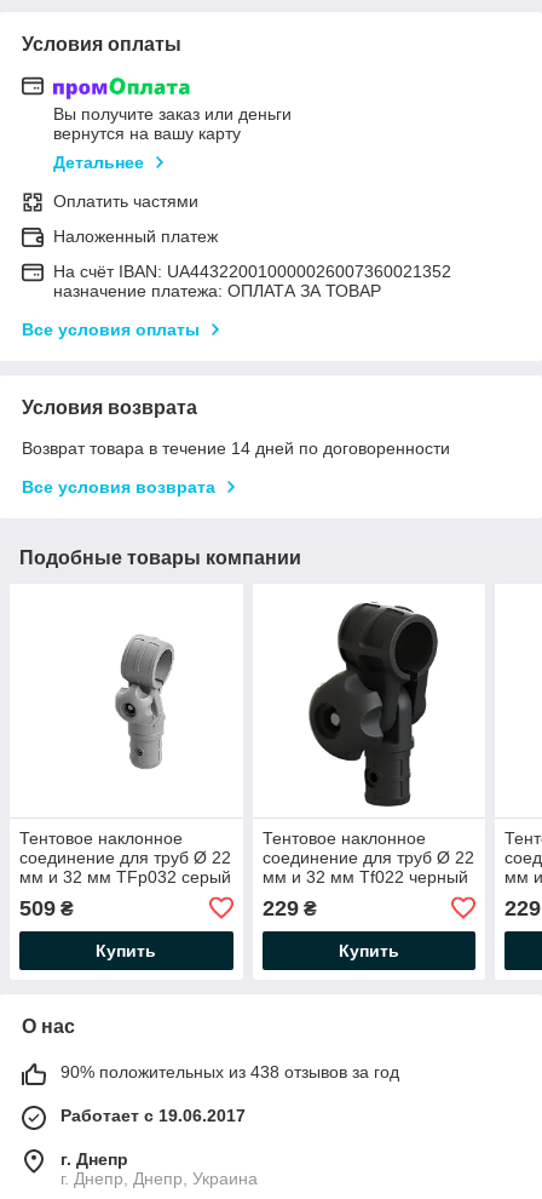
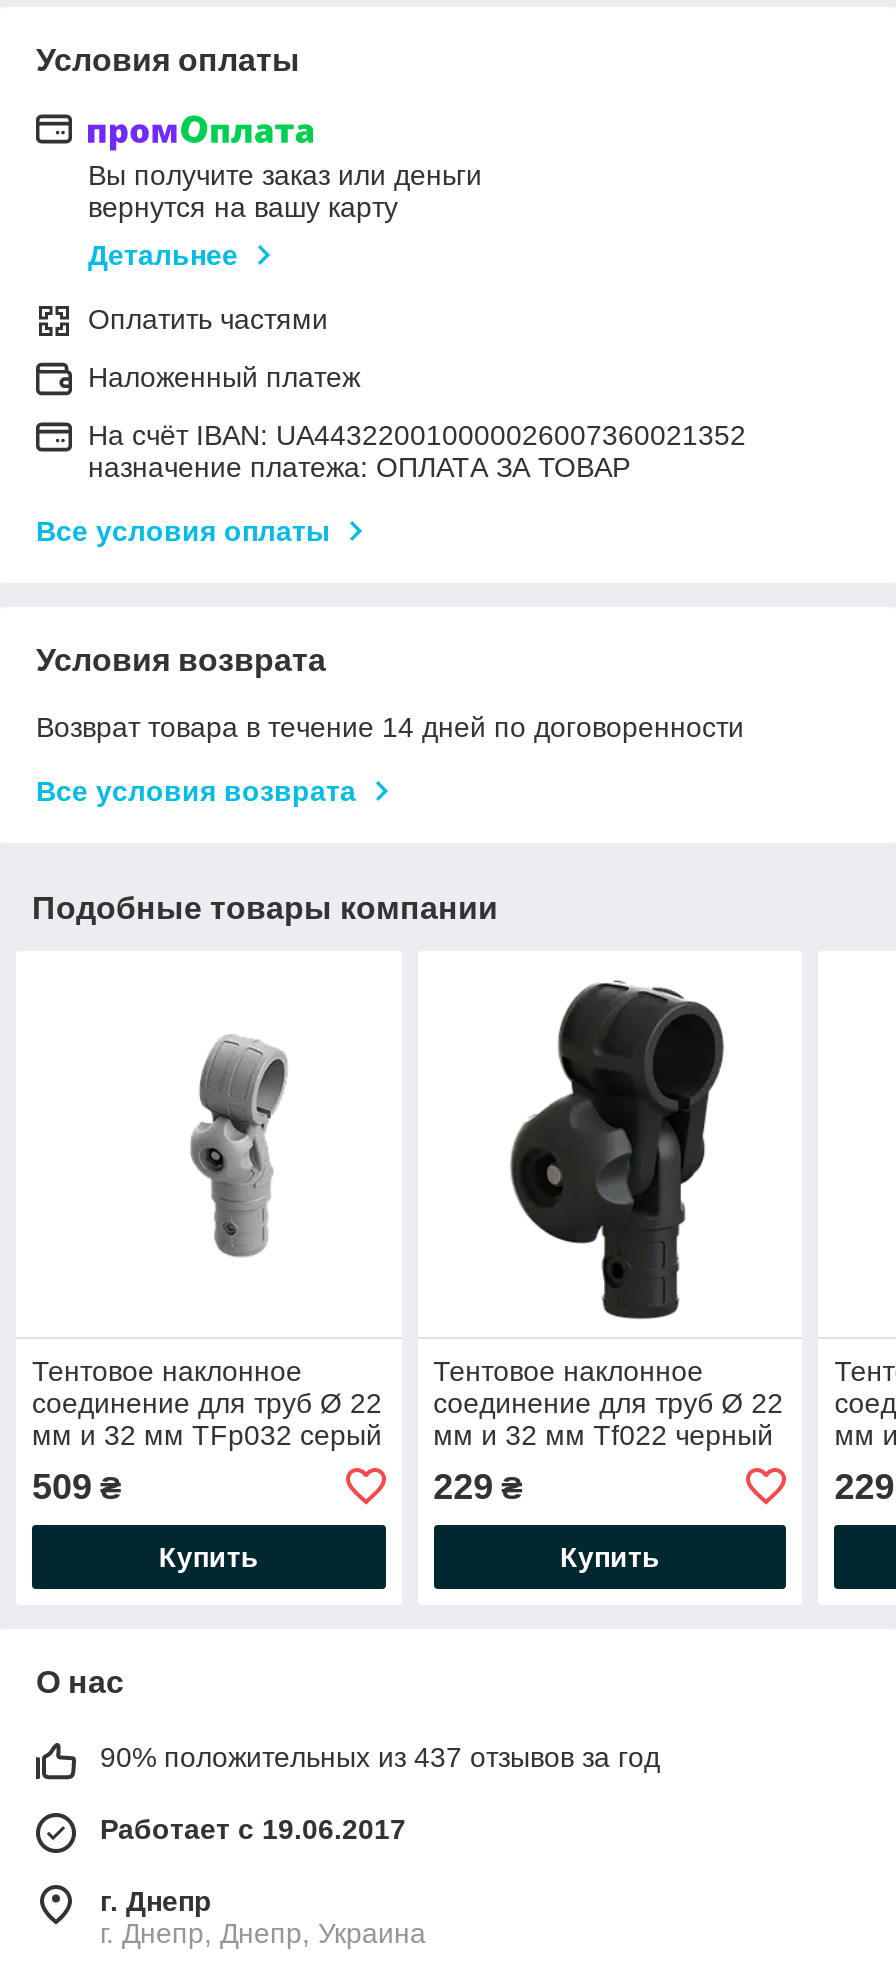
- 90% положительных из 438 отзывов за год
+ 90% положительных из 437 отзывов за год
